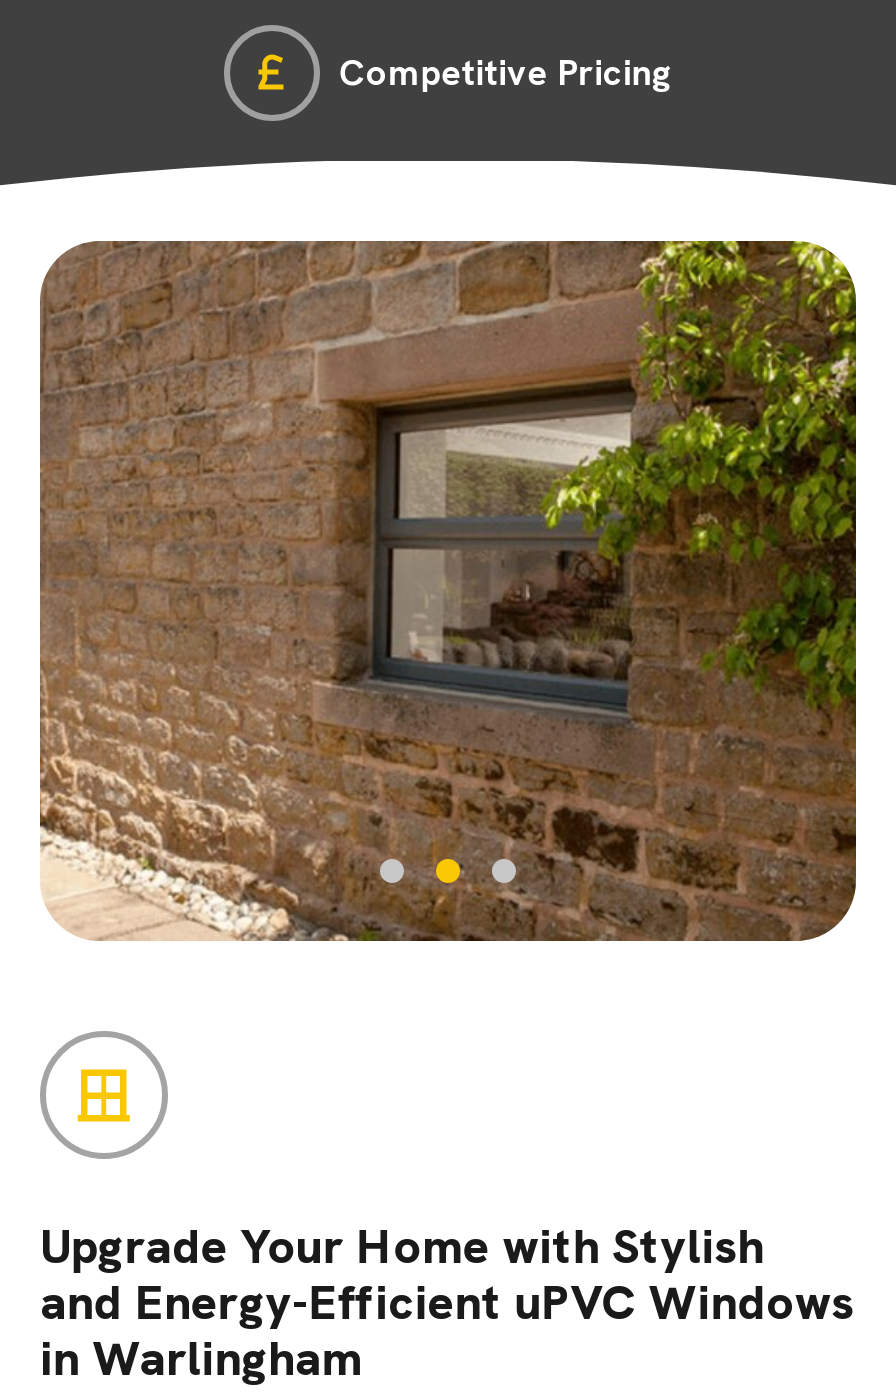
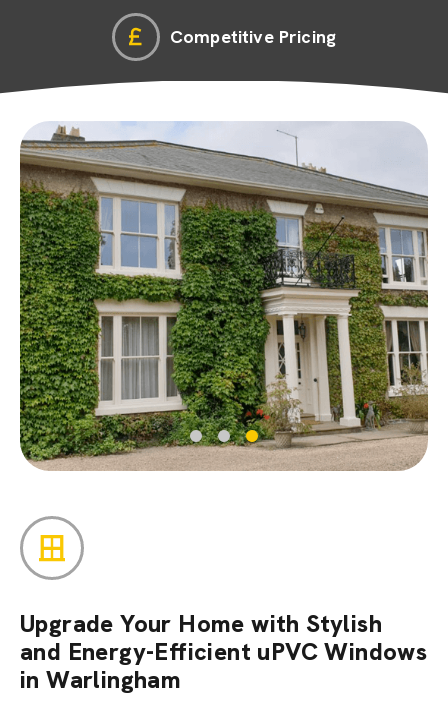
- [image]
+ [image]
